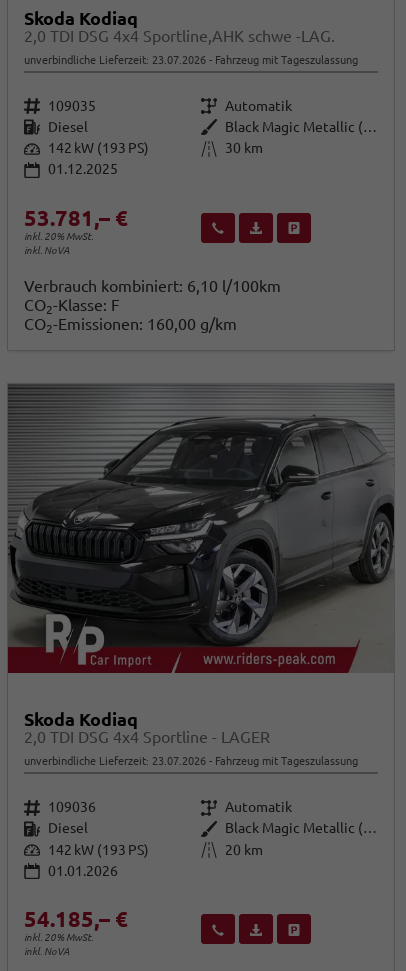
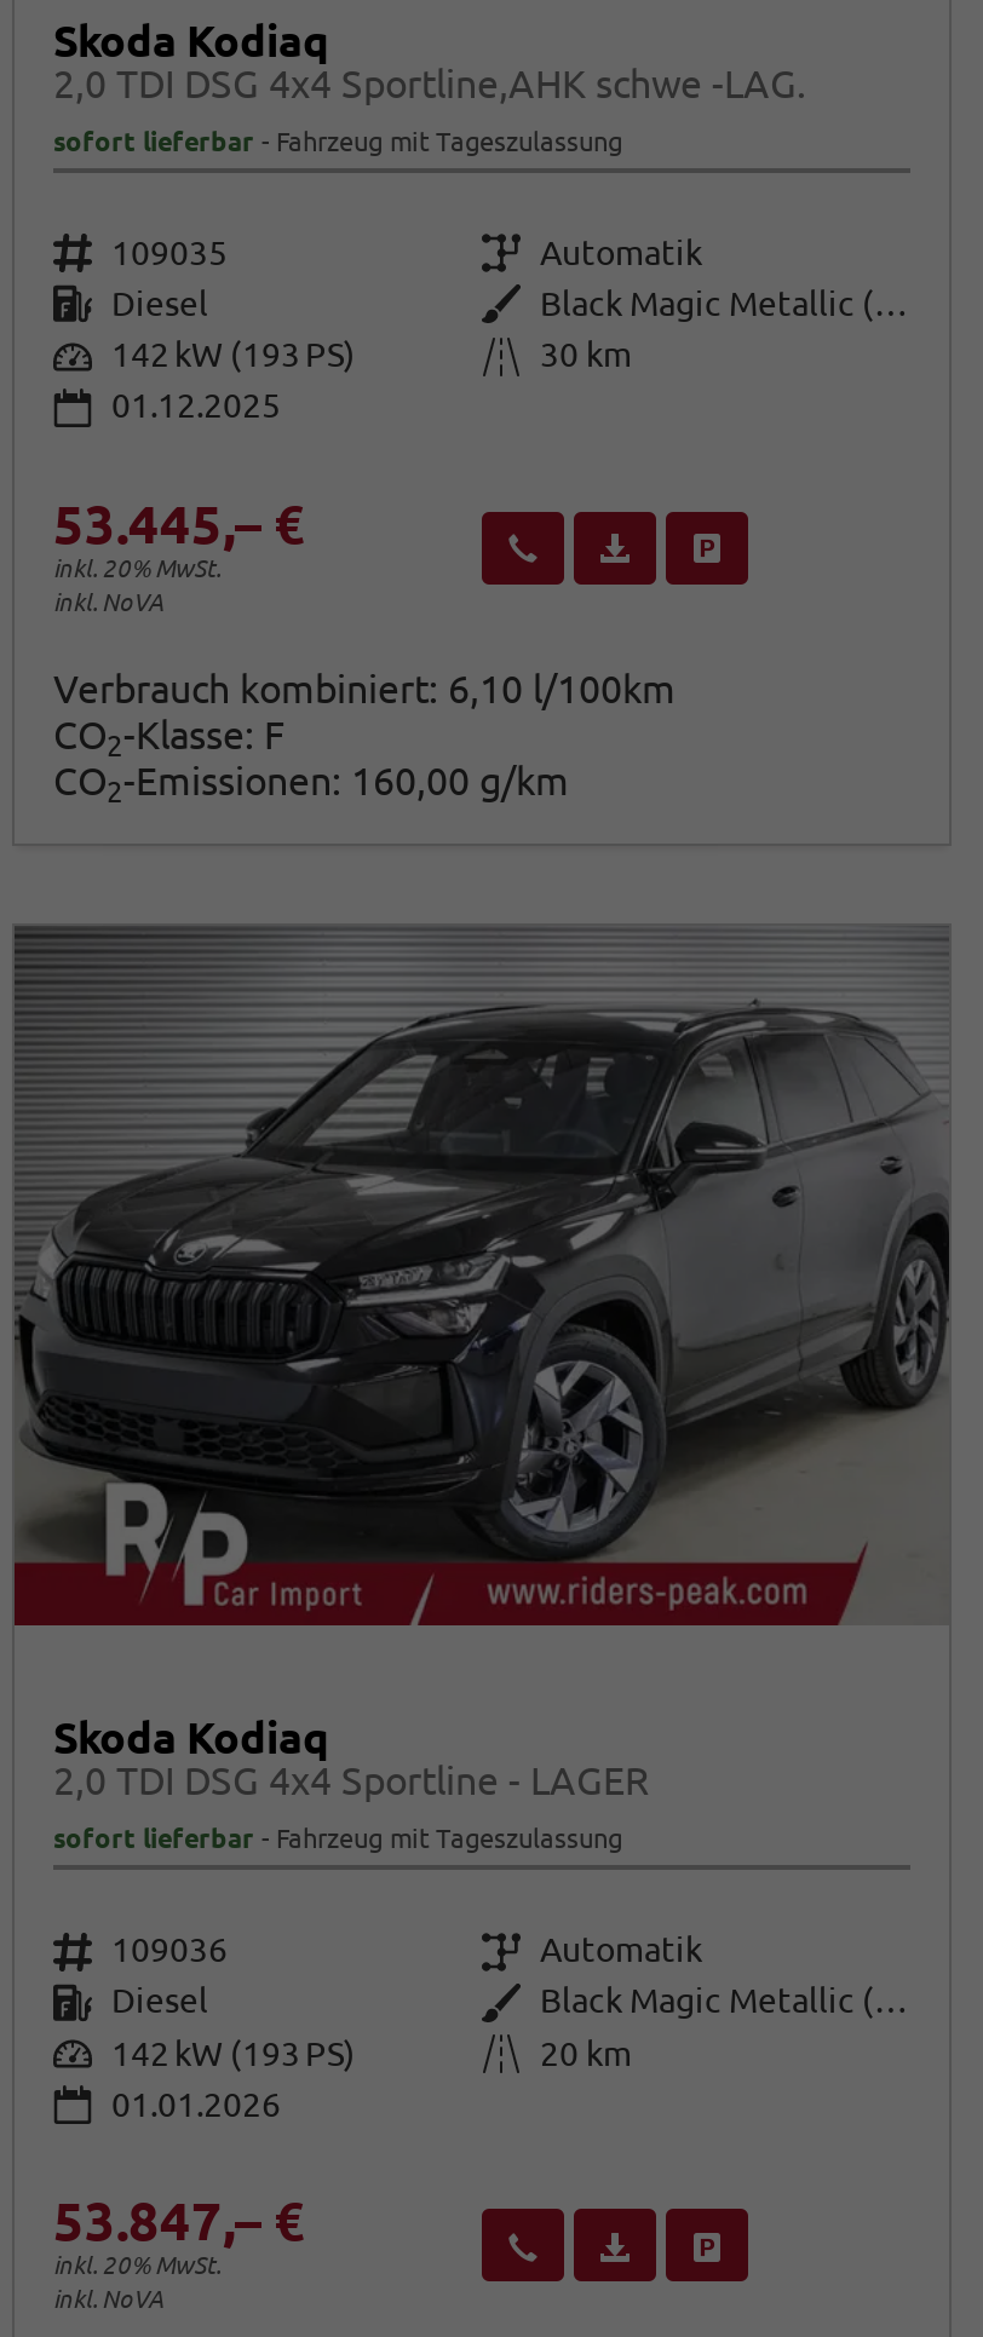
- unverbindliche Lieferzeit: 23.07.2026 Fahrzeug mit Tageszulassung
+ sofort lieferbar Fahrzeug mit Tageszulassung

- 53.781,– €
+ 53.445,– €

- unverbindliche Lieferzeit: 23.07.2026 Fahrzeug mit Tageszulassung
+ sofort lieferbar Fahrzeug mit Tageszulassung

- 54.185,– €
+ 53.847,– €
